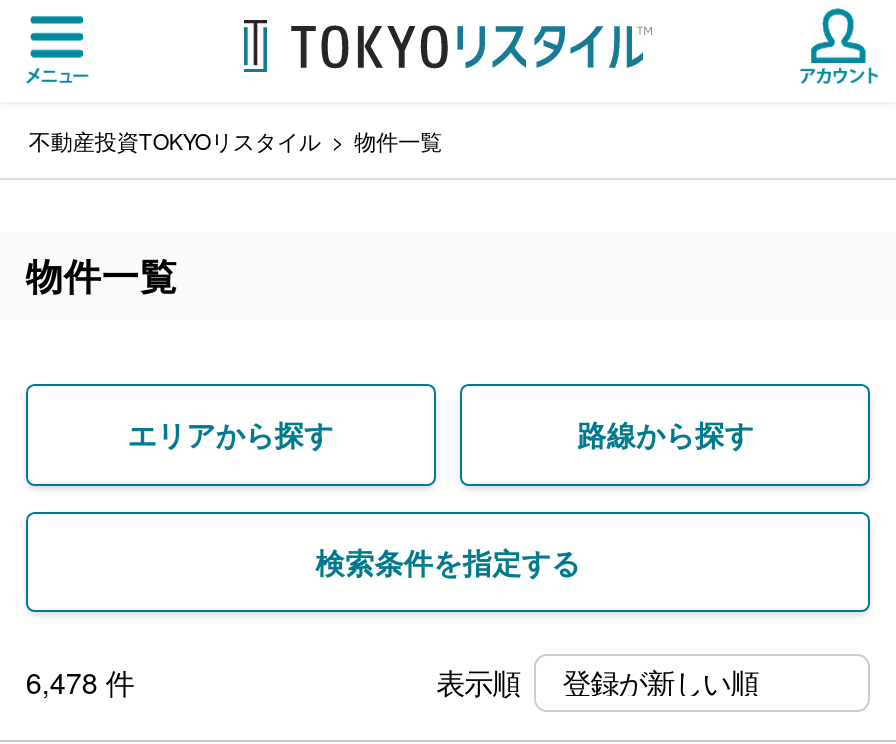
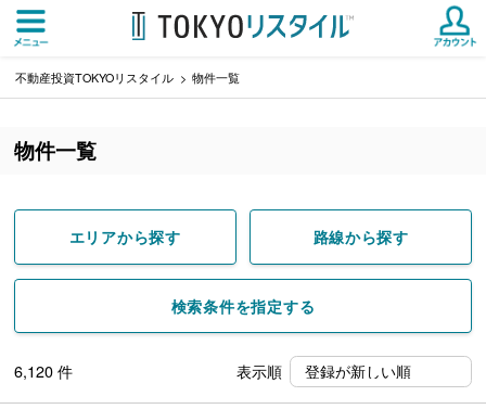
- 6,478件
+ 6,120件
